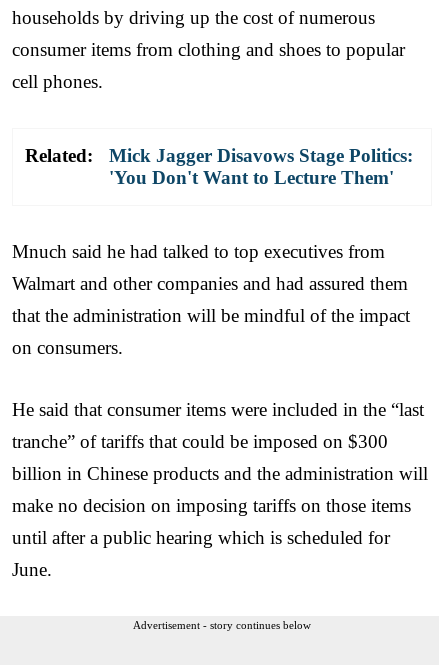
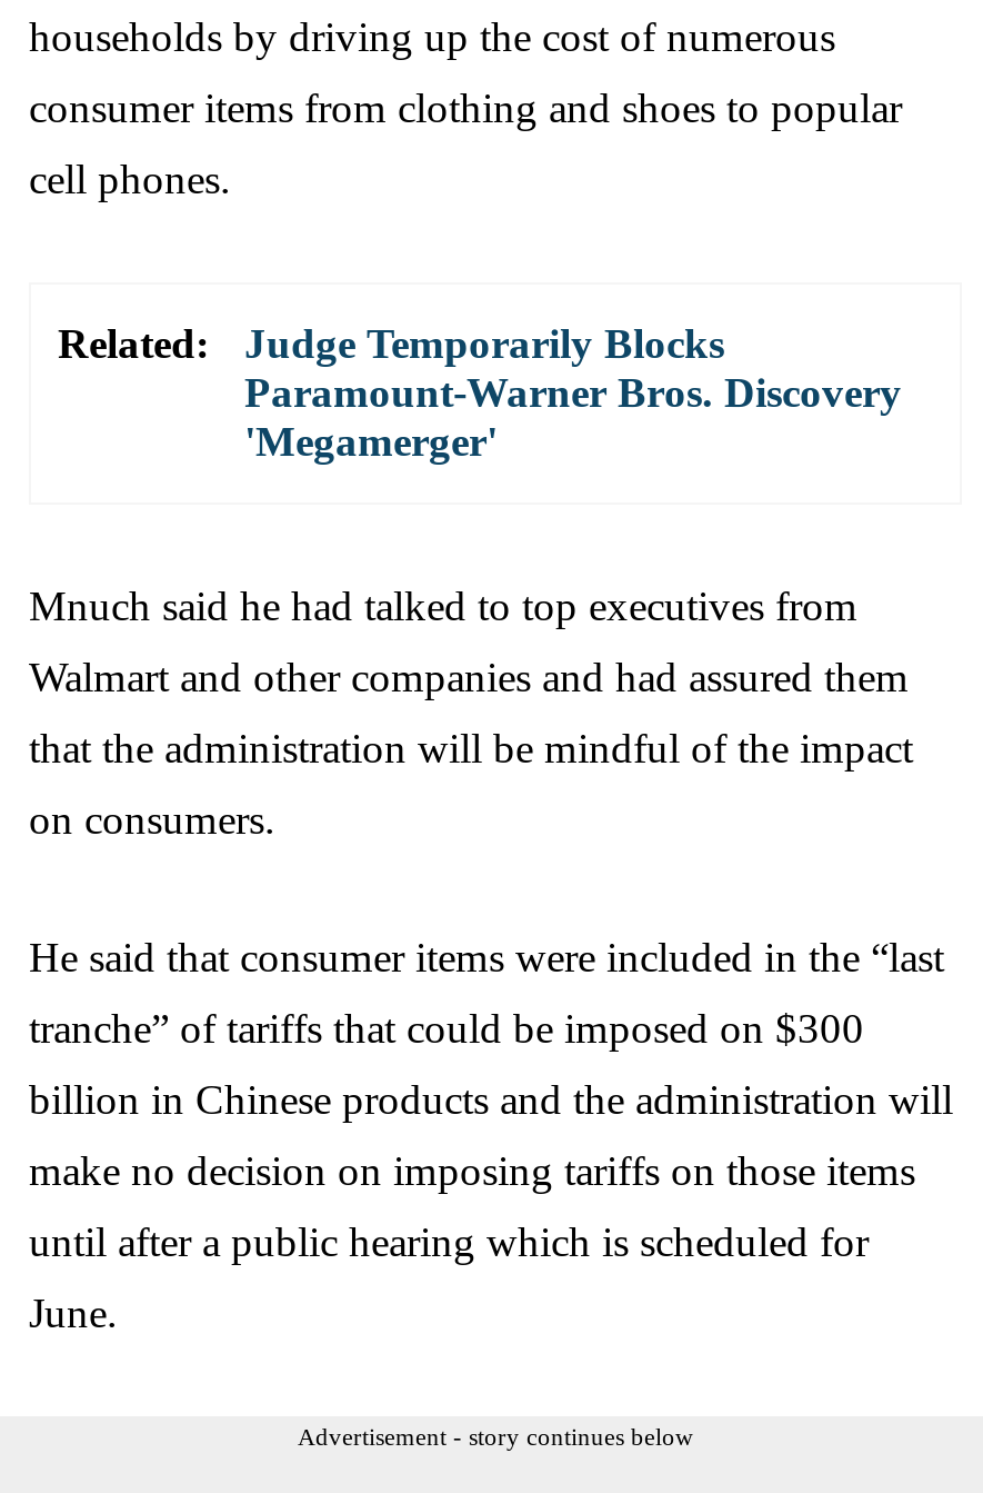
- Mick Jagger Disavows Stage Politics:
- 'You Don't Want to Lecture Them'
+ Judge Temporarily Blocks
+ Paramount-Warner Bros. Discovery
+ 'Megamerger'
